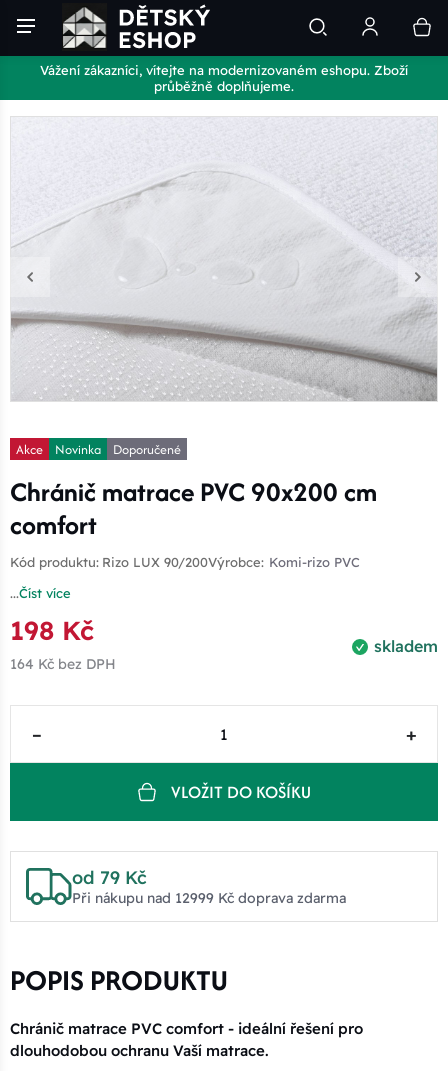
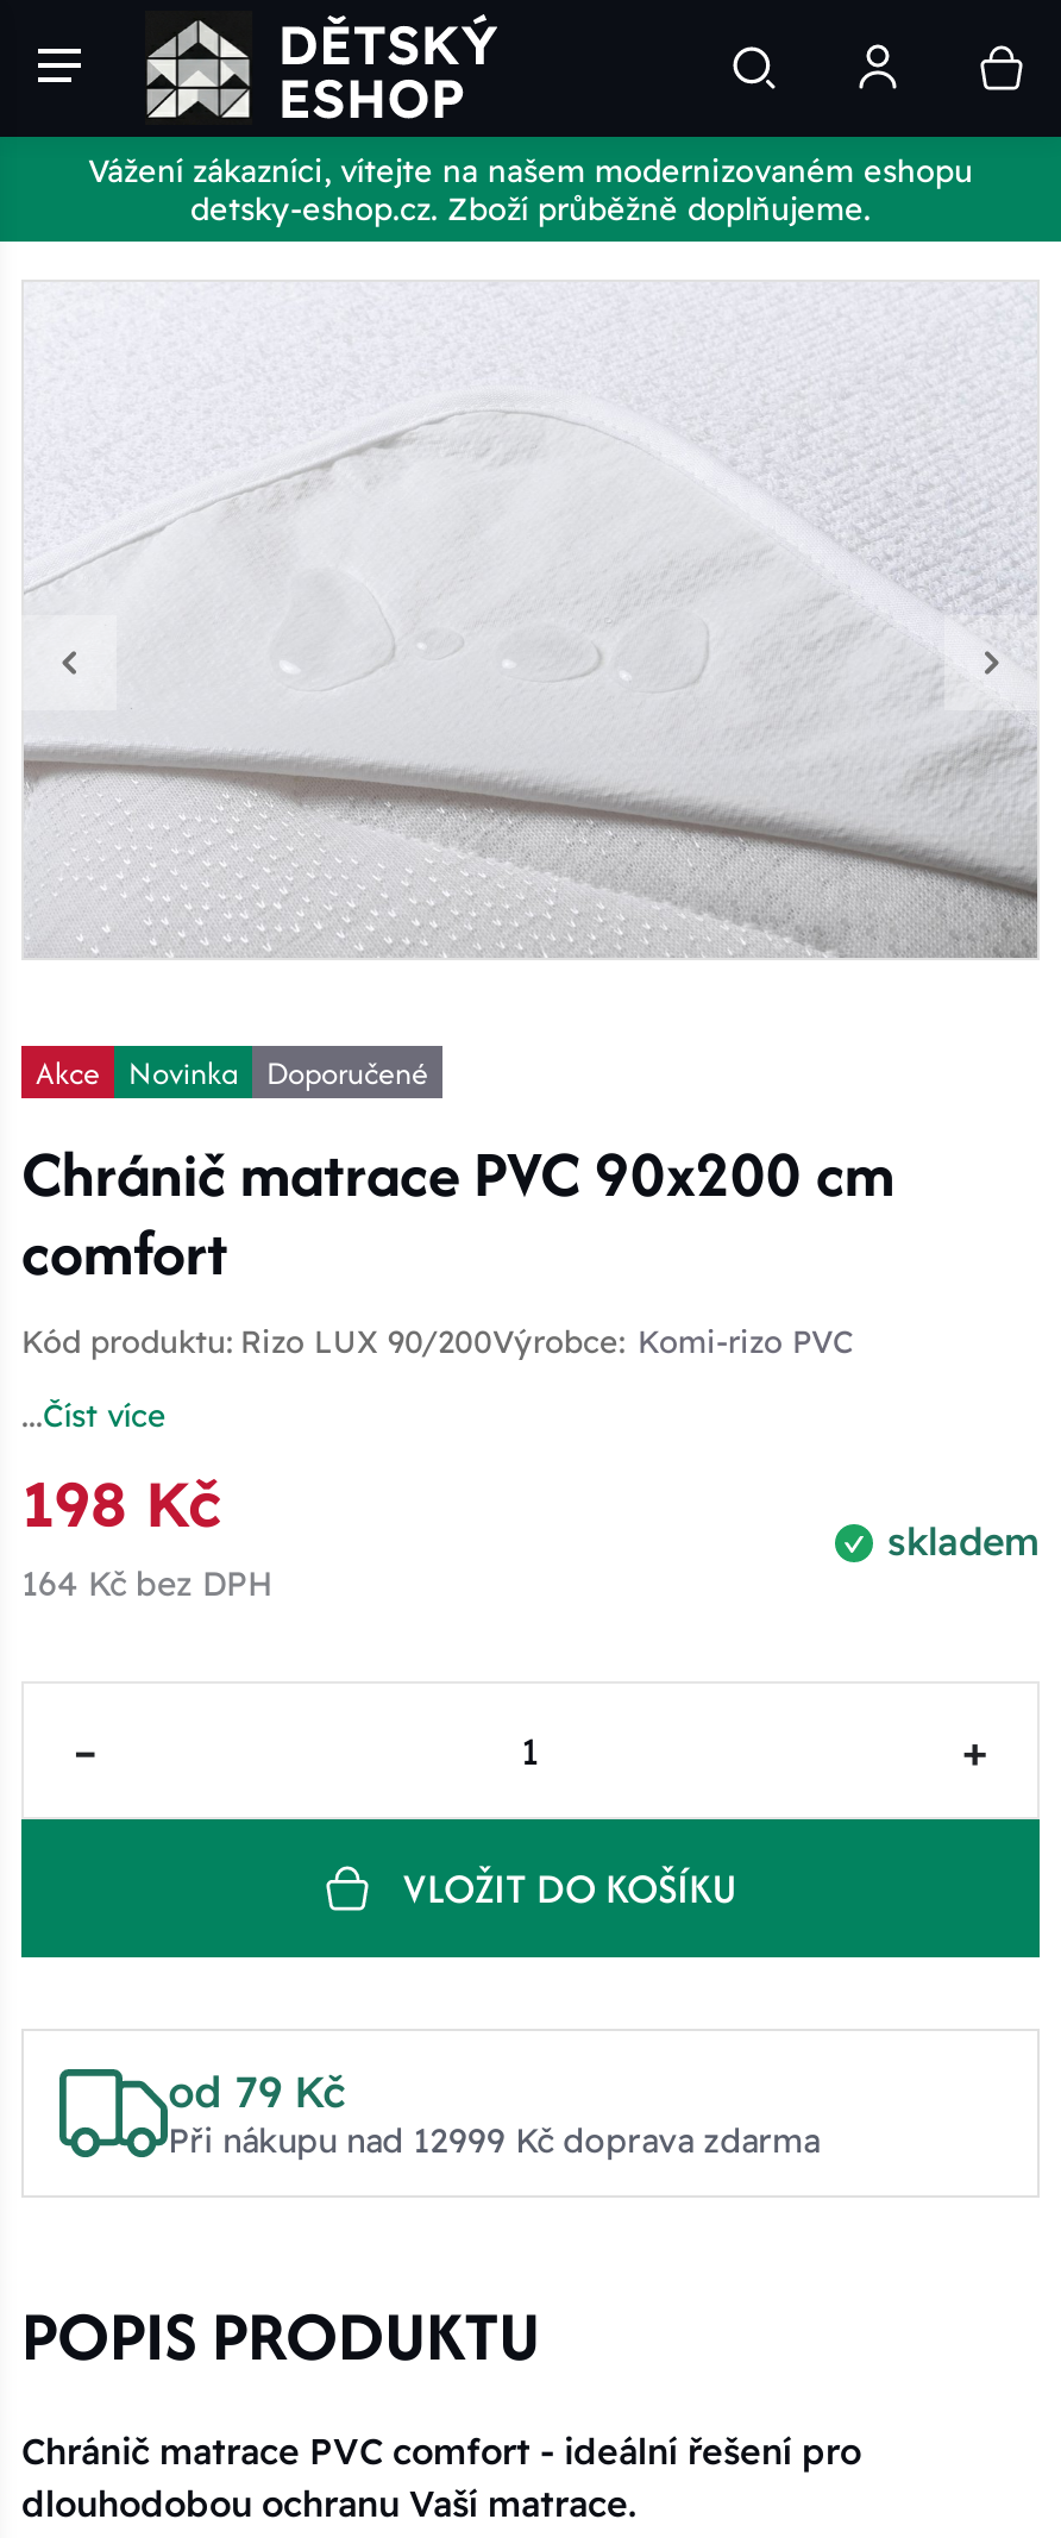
- Vážení zákazníci, vítejte na modernizovaném eshopu. Zboží
- průběžně doplňujeme.
+ Vážení zákazníci, vítejte na našem modernizovaném eshopu
+ detsky-eshop.cz. Zboží průběžně doplňujeme.
